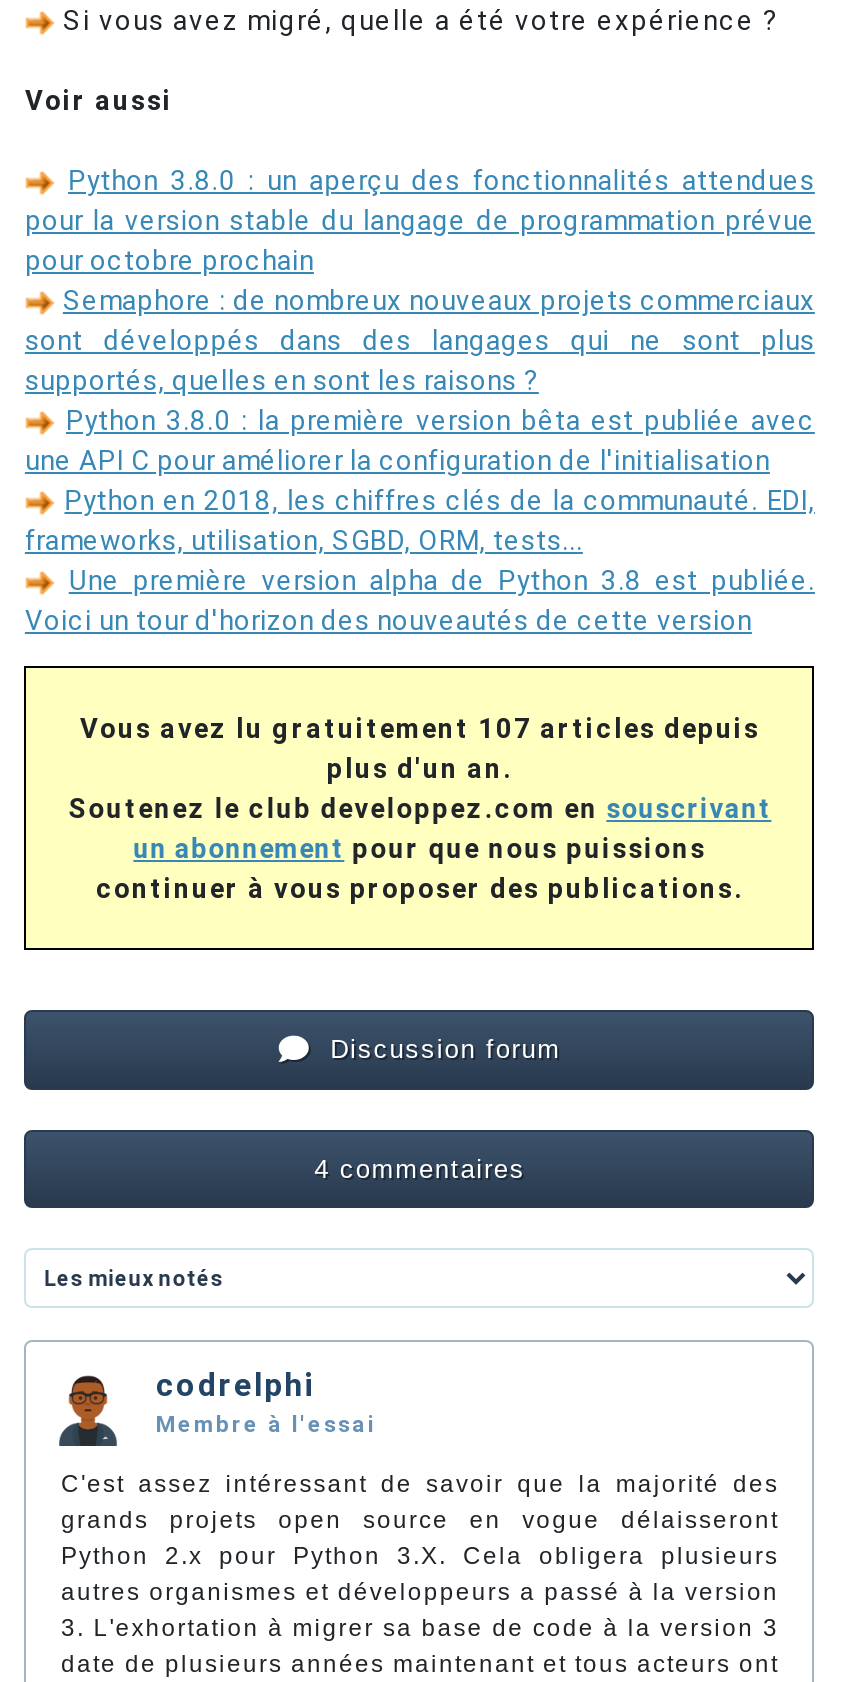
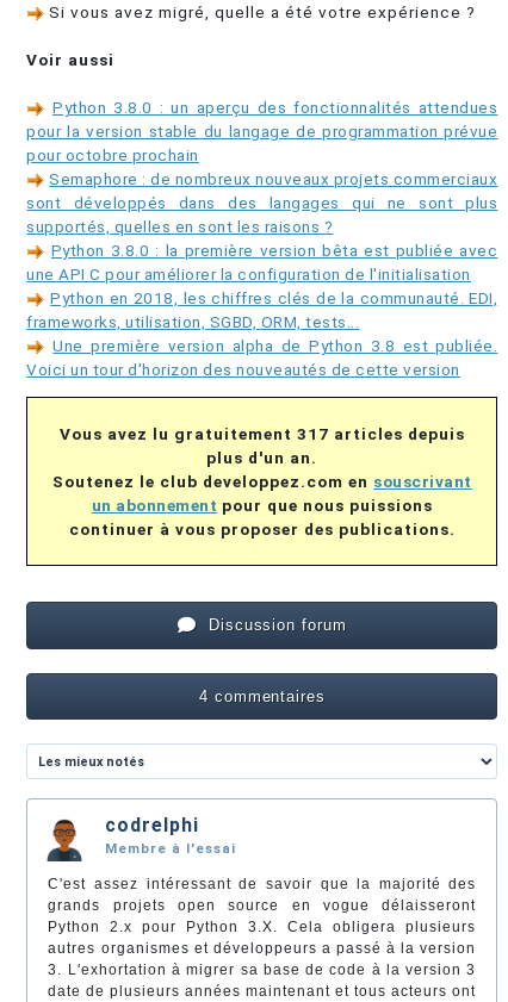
- Vous avez lu gratuitement 107 articles depuis
+ Vous avez lu gratuitement 317 articles depuis
